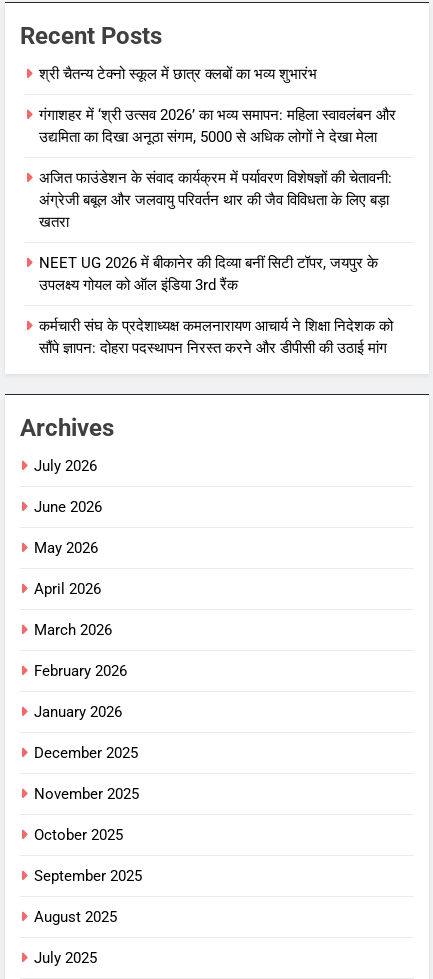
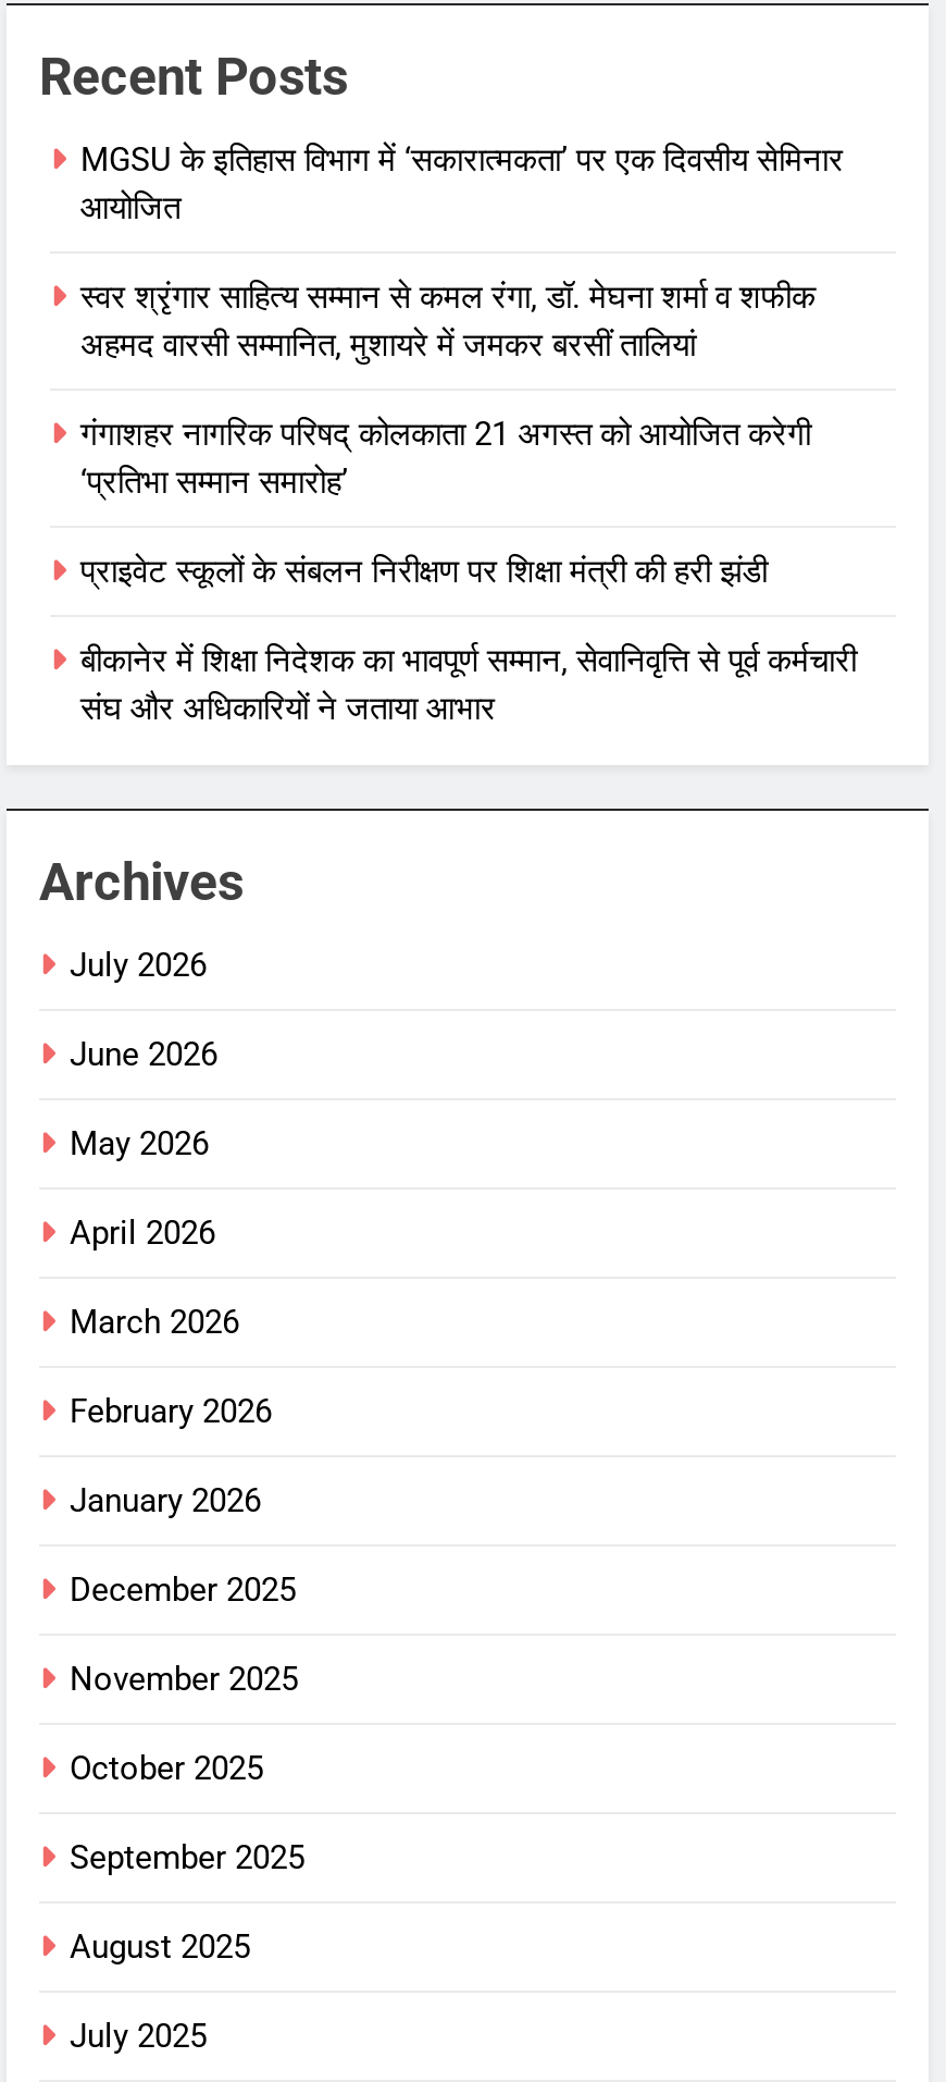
- श्री चैतन्य टेक्नो स्कूल में छात्र क्लबों का भव्य शुभारंभ
+ MGSU के इतिहास विभाग में ‘सकारात्मकता’ पर एक दिवसीय सेमिनार
+ आयोजित

- गंगाशहर में ‘श्री उत्सव 2026’ का भव्य समापन: महिला स्वावलंबन और
- उद्यमिता का दिखा अनूठा संगम, 5000 से अधिक लोगों ने देखा मेला
+ स्वर श्रृंगार साहित्य सम्मान से कमल रंगा, डॉ. मेघना शर्मा व शफीक
+ अहमद वारसी सम्मानित, मुशायरे में जमकर बरसीं तालियां

- अजित फाउंडेशन के संवाद कार्यक्रम में पर्यावरण विशेषज्ञों की चेतावनी:
- अंग्रेजी बबूल और जलवायु परिवर्तन थार की जैव विविधता के लिए बड़ा
- खतरा
+ गंगाशहर नागरिक परिषद् कोलकाता 21 अगस्त को आयोजित करेगी
+ ‘प्रतिभा सम्मान समारोह’

- NEET UG 2026 में बीकानेर की दिव्या बनीं सिटी टॉपर, जयपुर के
- उपलक्ष्य गोयल को ऑल इंडिया 3rd रैंक
+ प्राइवेट स्कूलों के संबलन निरीक्षण पर शिक्षा मंत्री की हरी झंडी

- कर्मचारी संघ के प्रदेशाध्यक्ष कमलनारायण आचार्य ने शिक्षा निदेशक को
- सौंपे ज्ञापन: दोहरा पदस्थापन निरस्त करने और डीपीसी की उठाई मांग
+ बीकानेर में शिक्षा निदेशक का भावपूर्ण सम्मान, सेवानिवृत्ति से पूर्व कर्मचारी
+ संघ और अधिकारियों ने जताया आभार
